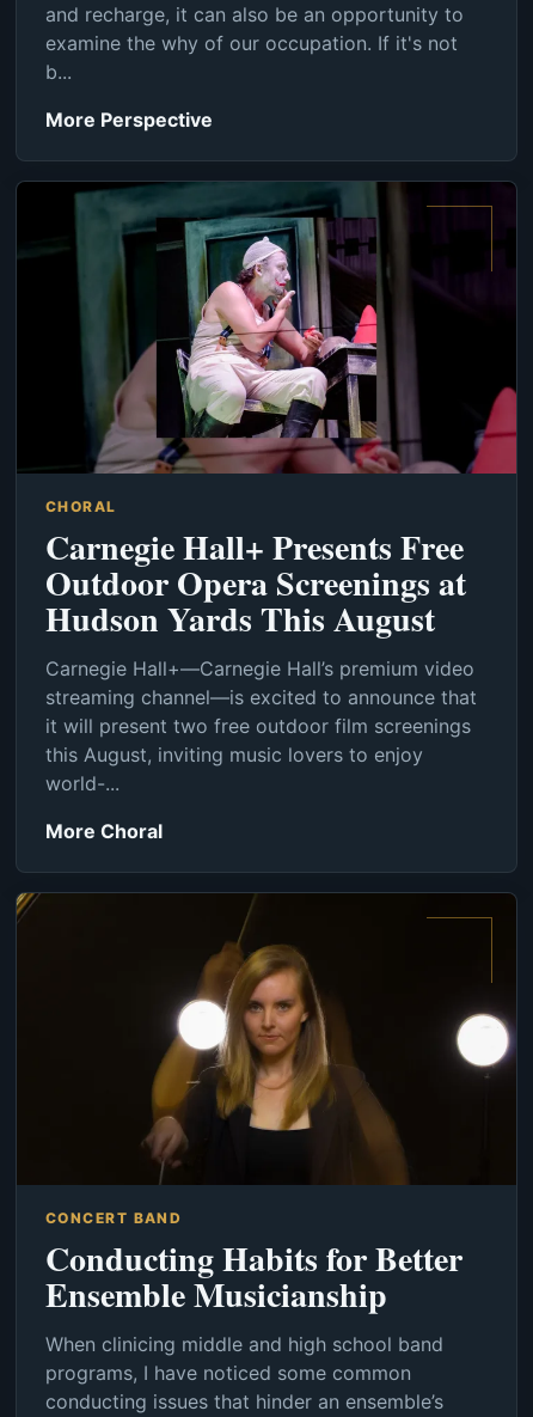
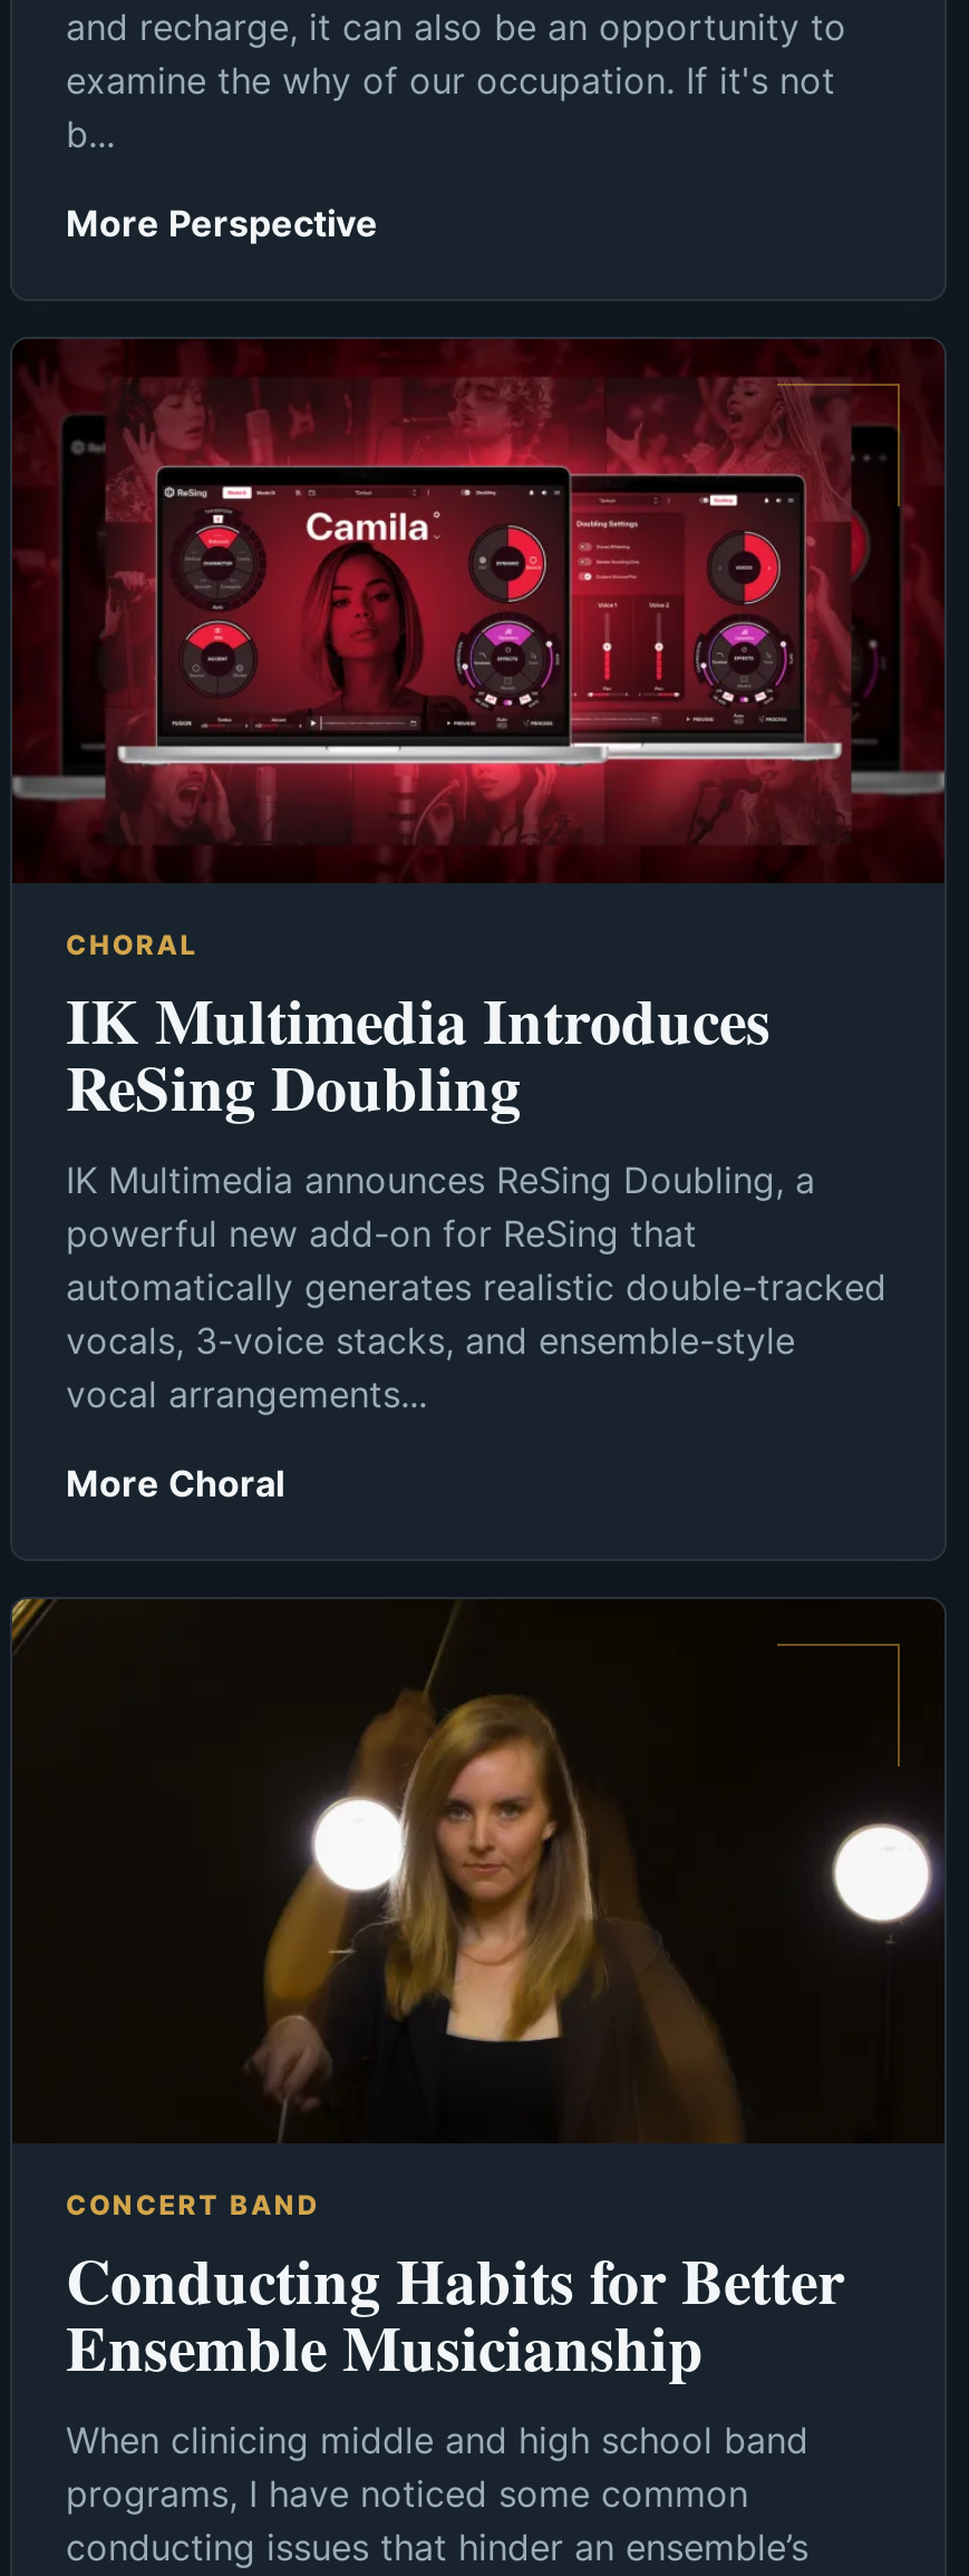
- [image]
+ [image]

- Carnegie Hall+ Presents Free
- Outdoor Opera Screenings at
- Hudson Yards This August
- Carnegie Hall+—Carnegie Hall’s premium video
- streaming channel—is excited to announce that
- it will present two free outdoor film screenings
- this August, inviting music lovers to enjoy
- world-...
+ IK Multimedia Introduces
+ ReSing Doubling
+ IK Multimedia announces ReSing Doubling, a
+ powerful new add-on for ReSing that
+ automatically generates realistic double-tracked
+ vocals, 3-voice stacks, and ensemble-style
+ vocal arrangements...
